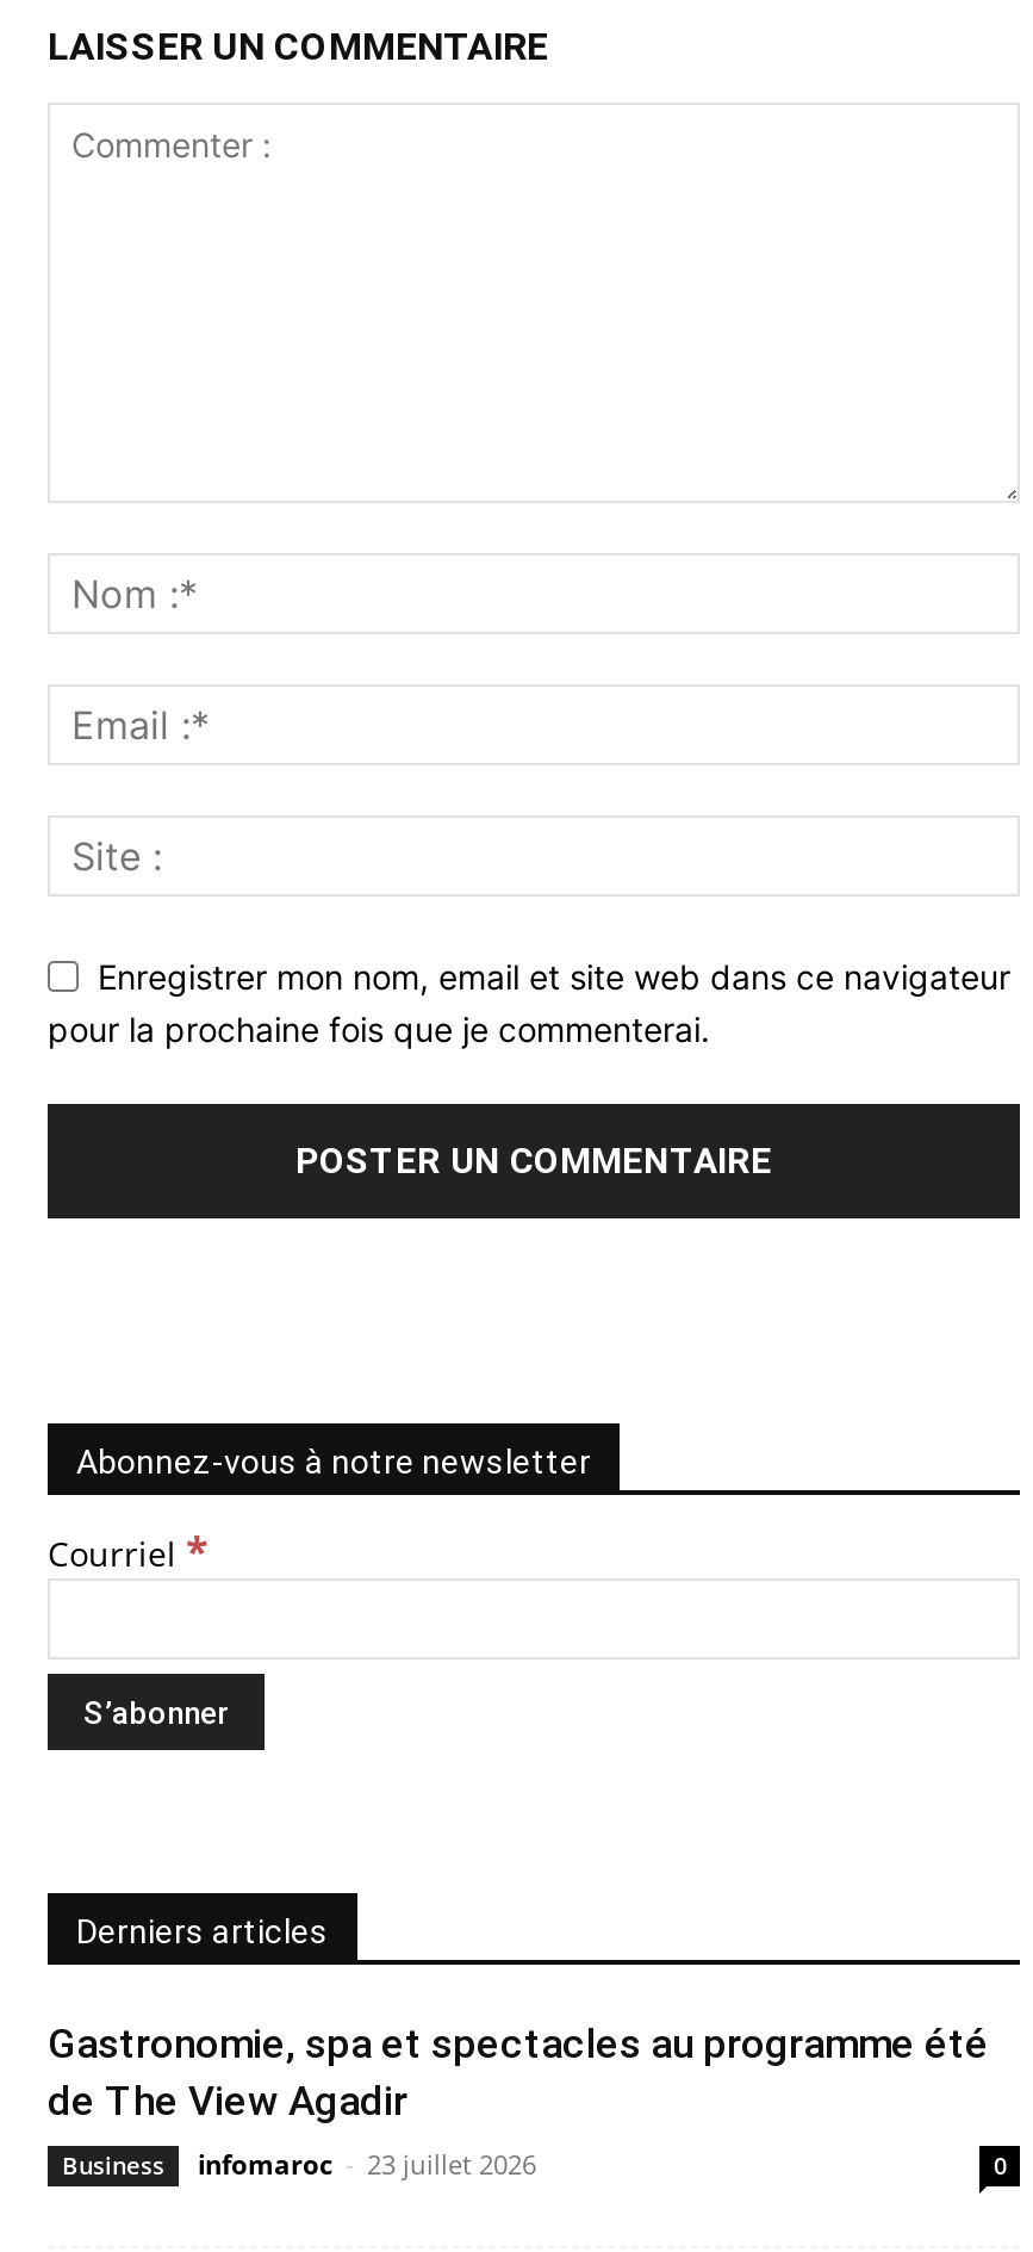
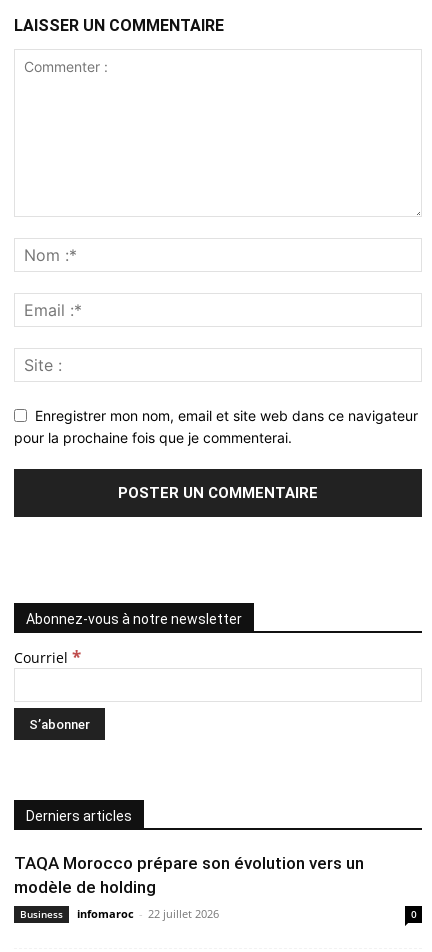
- Gastronomie, spa et spectacles au programme été
- de The View Agadir
+ TAQA Morocco prépare son évolution vers un
+ modèle de holding

- infomaroc - 23 juillet 2026
+ infomaroc - 22 juillet 2026
